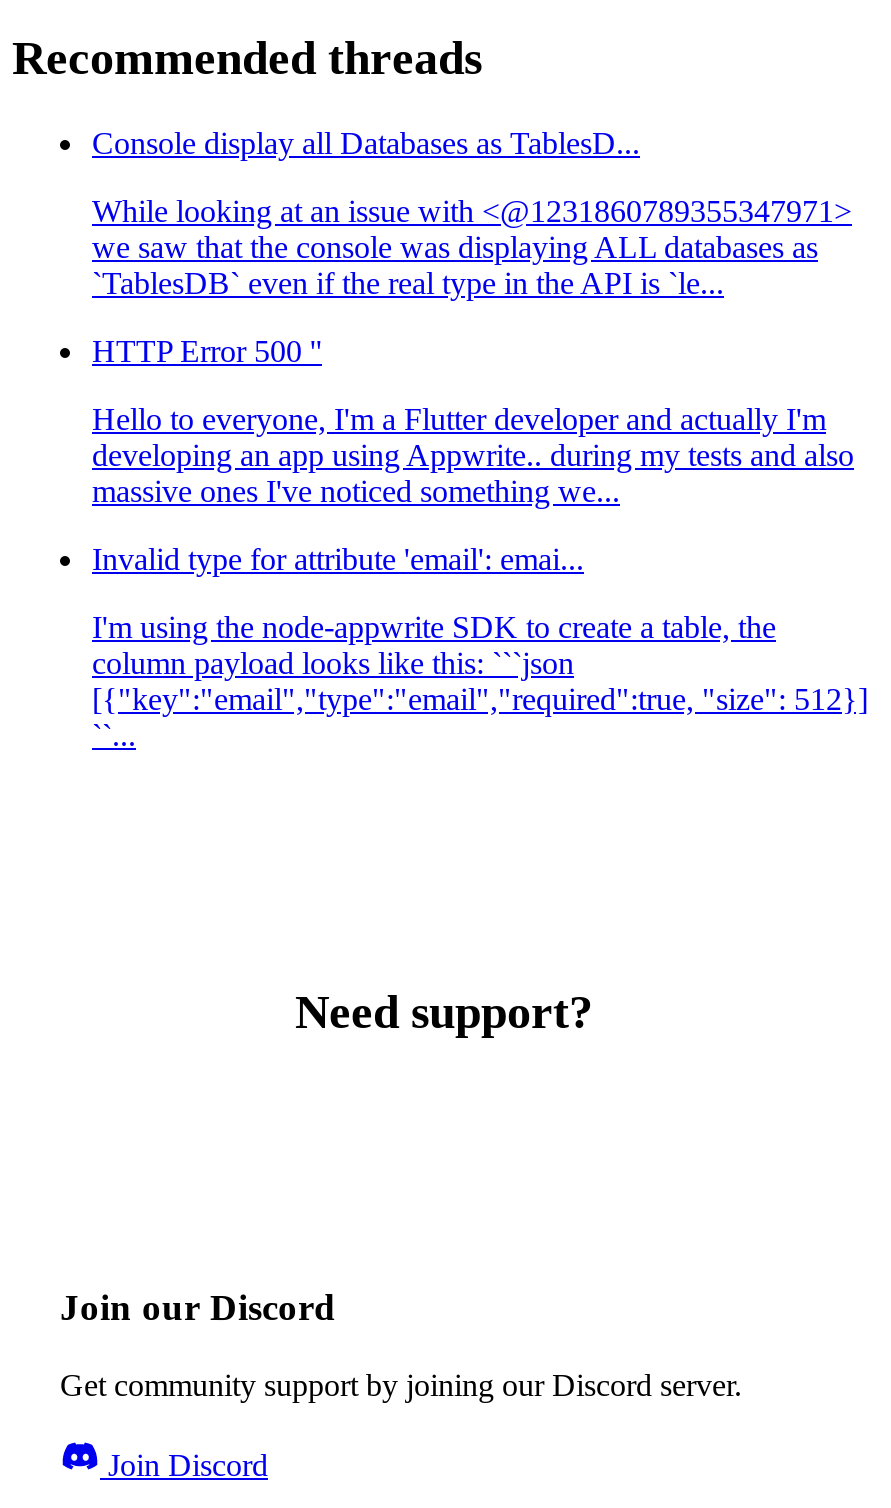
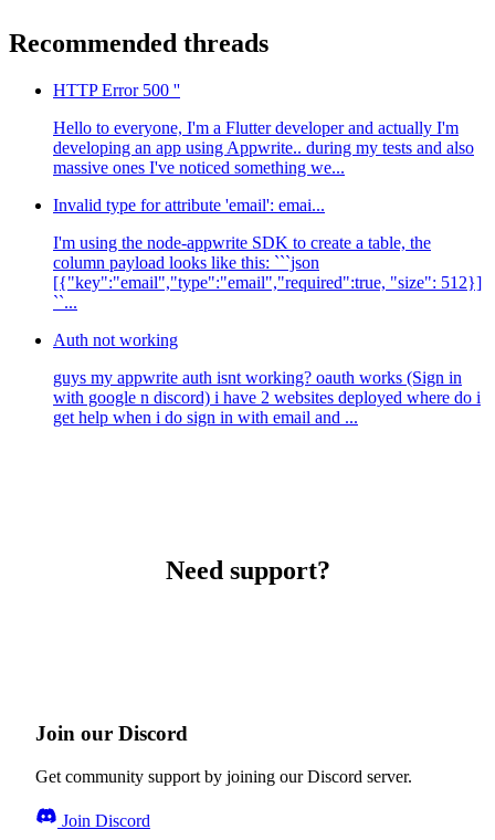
- Console display all Databases as TablesD...
- While looking at an issue with <@1231860789355347971>
- we saw that the console was displaying ALL databases as
- `TablesDB` even if the real type in the API is `le...

moved up: HTTP Error 500 '' | Hello to everyone, I'm a Flutter developer and actually I'm | developing an app using Appwrite.. during my tests and also | massive ones I've noticed something we... | Invalid type for attribute 'email': emai... | I'm using the node-appwrite SDK to create a table, the | column payload looks like this: ```json | [{"key":"email","type":"email","required":true, "size": 512}]

+ Auth not working
+ guys my appwrite auth isnt working? oauth works (Sign in
+ with google n discord) i have 2 websites deployed where do i
+ get help when i do sign in with email and ...
